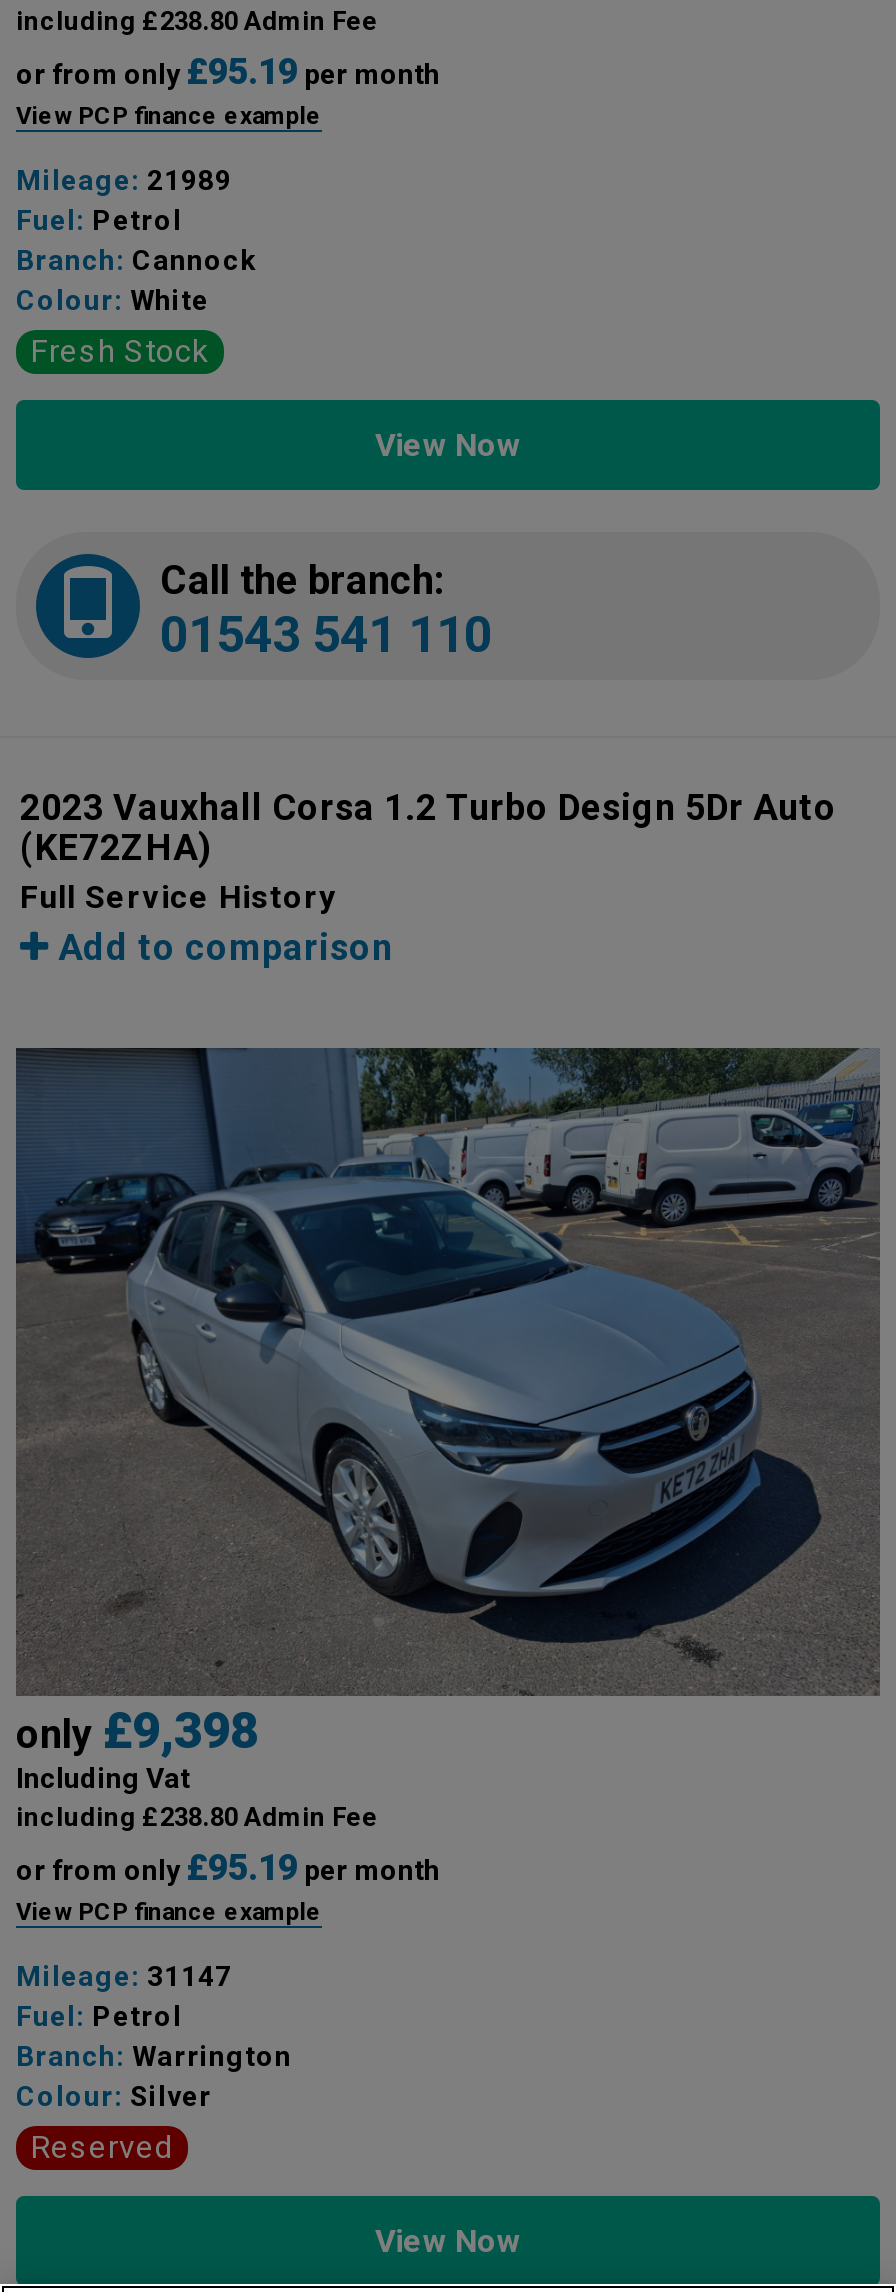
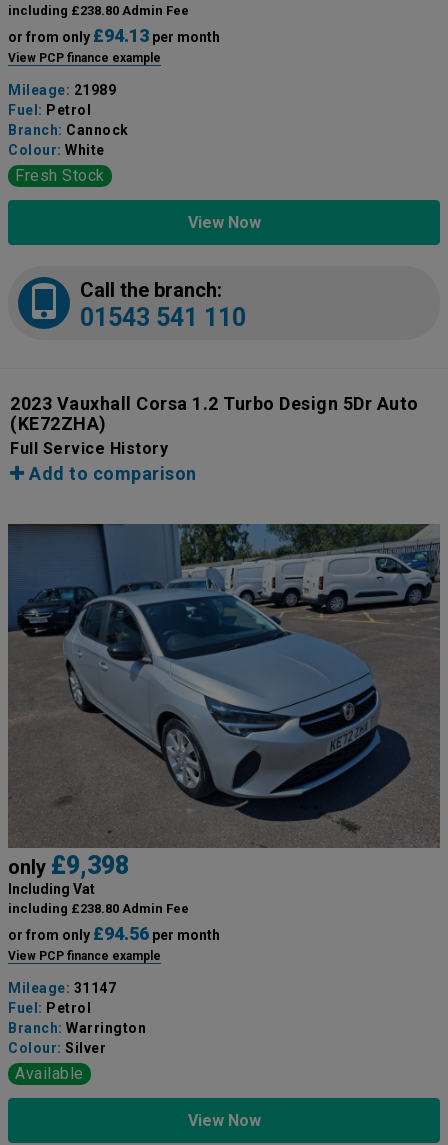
- or from only £95.19 per month
+ or from only £94.13 per month

- or from only £95.19 per month
+ or from only £94.56 per month

- Reserved
+ Available
